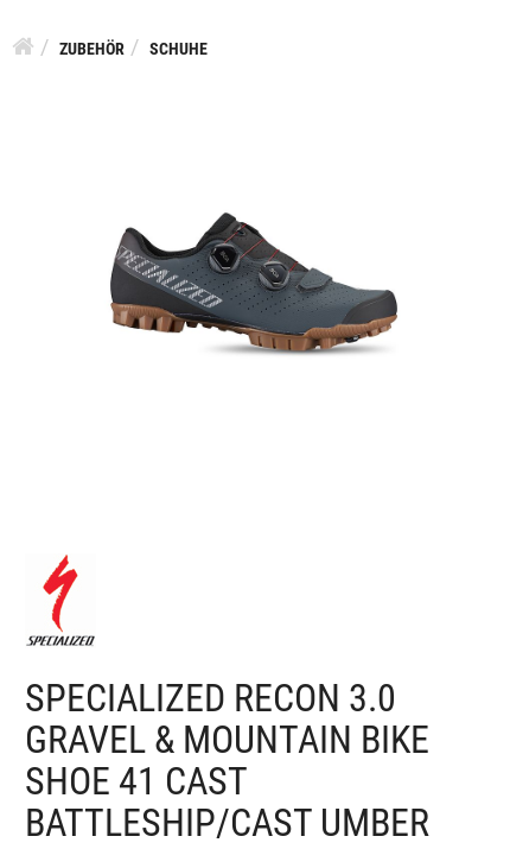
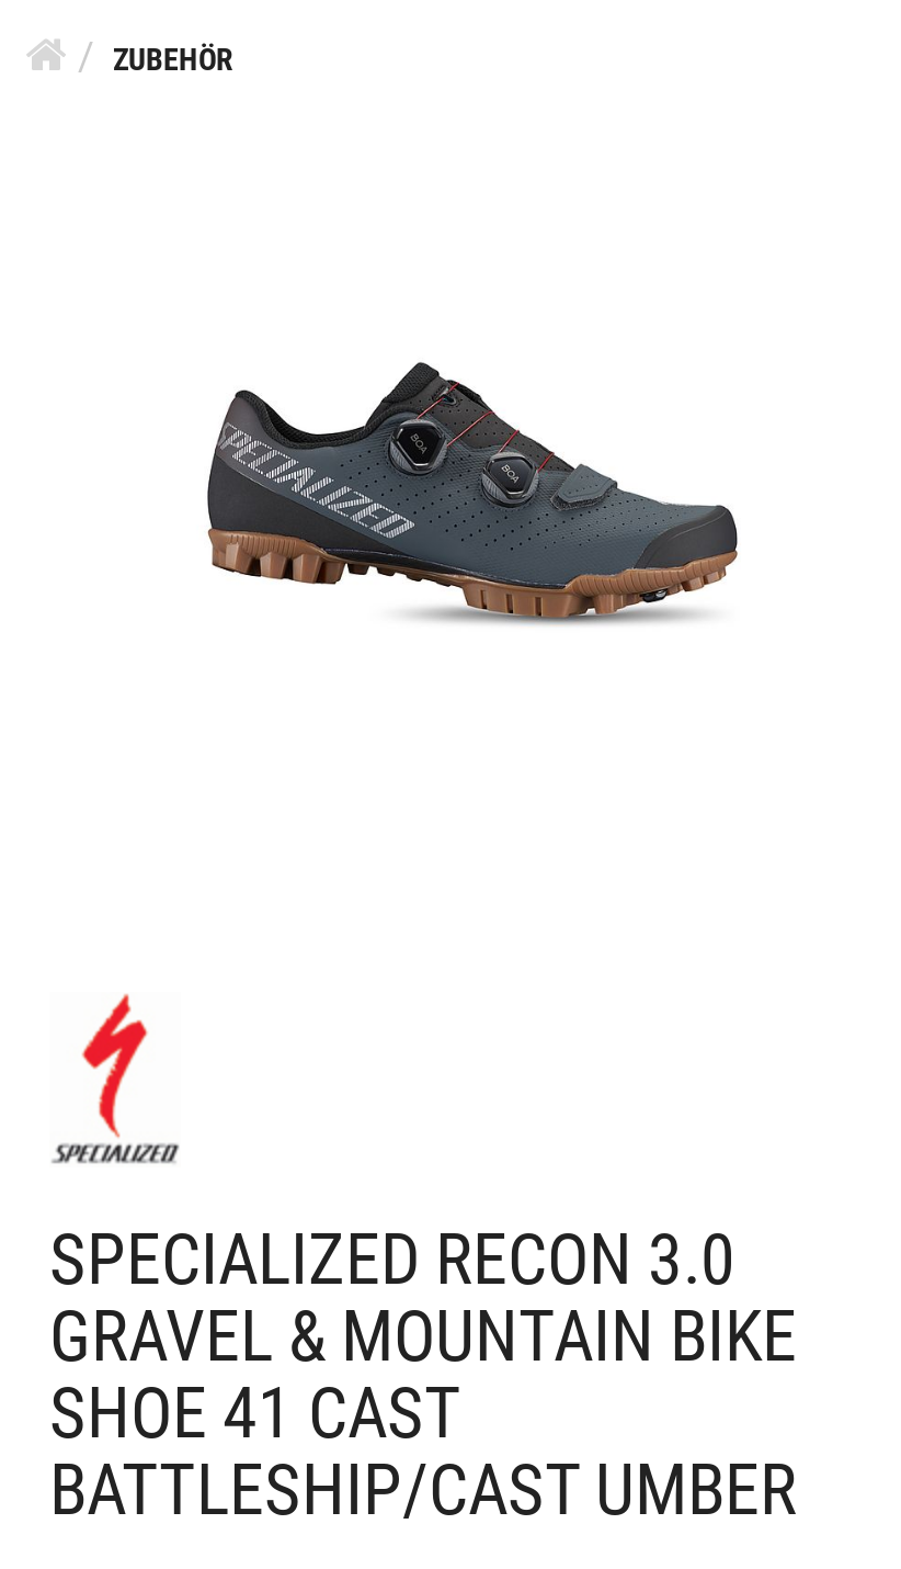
- SCHUHE
